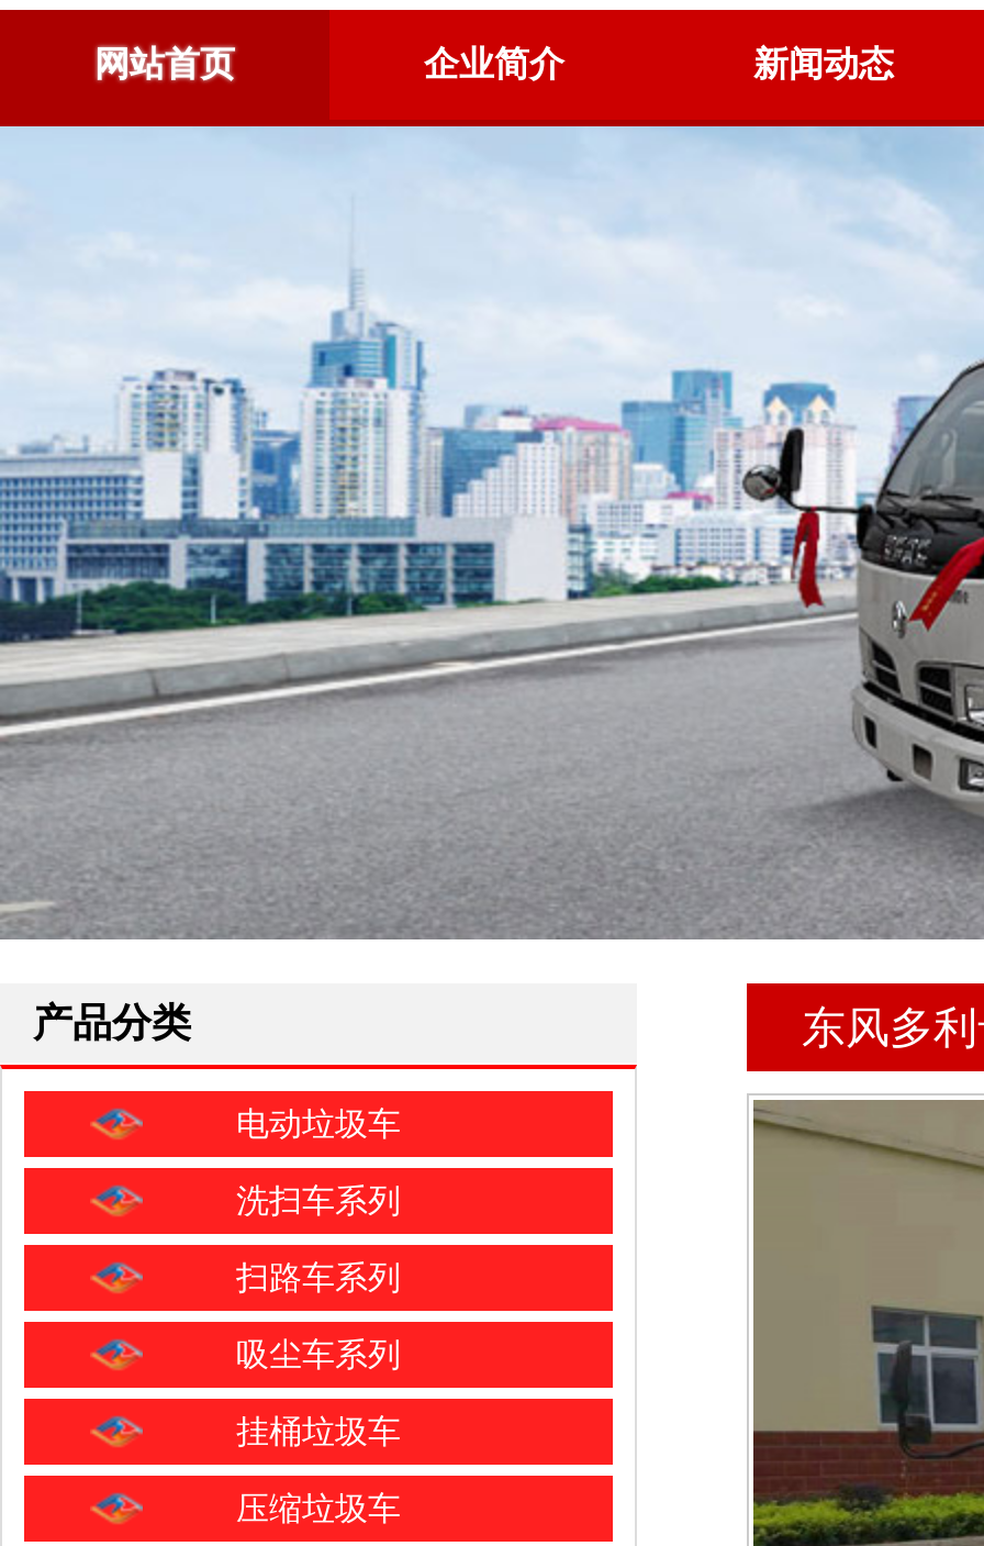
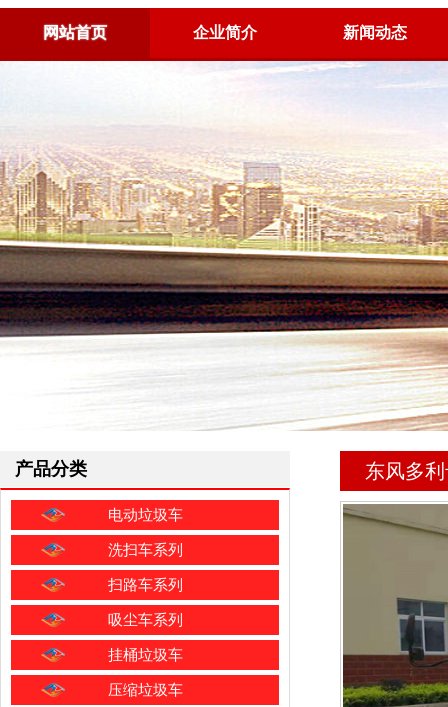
- [image]
+ [image]
